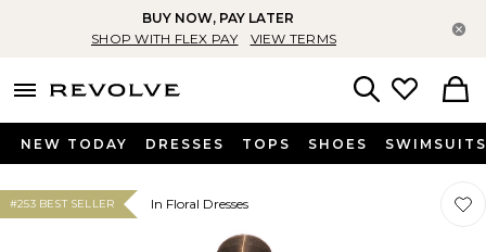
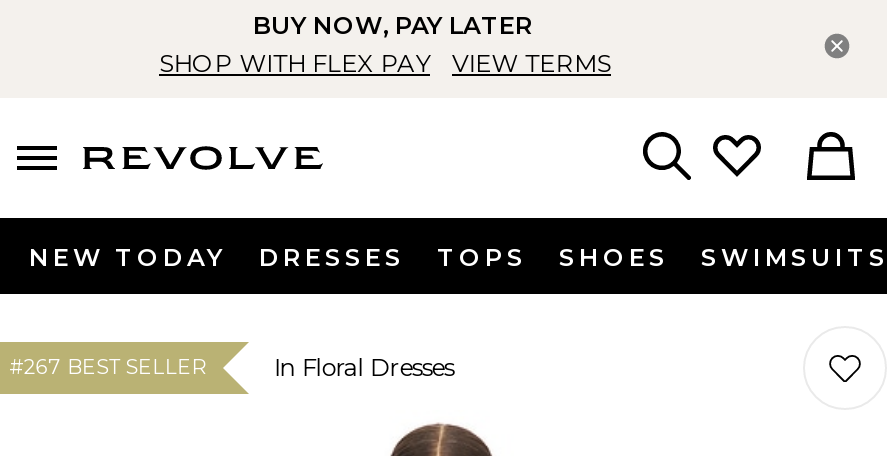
- #253 BEST SELLER
+ #267 BEST SELLER
